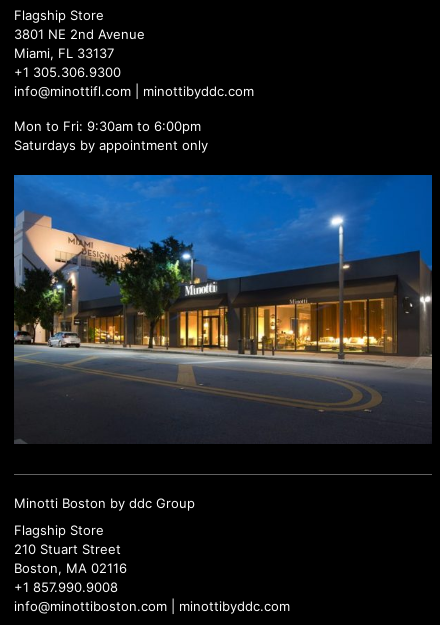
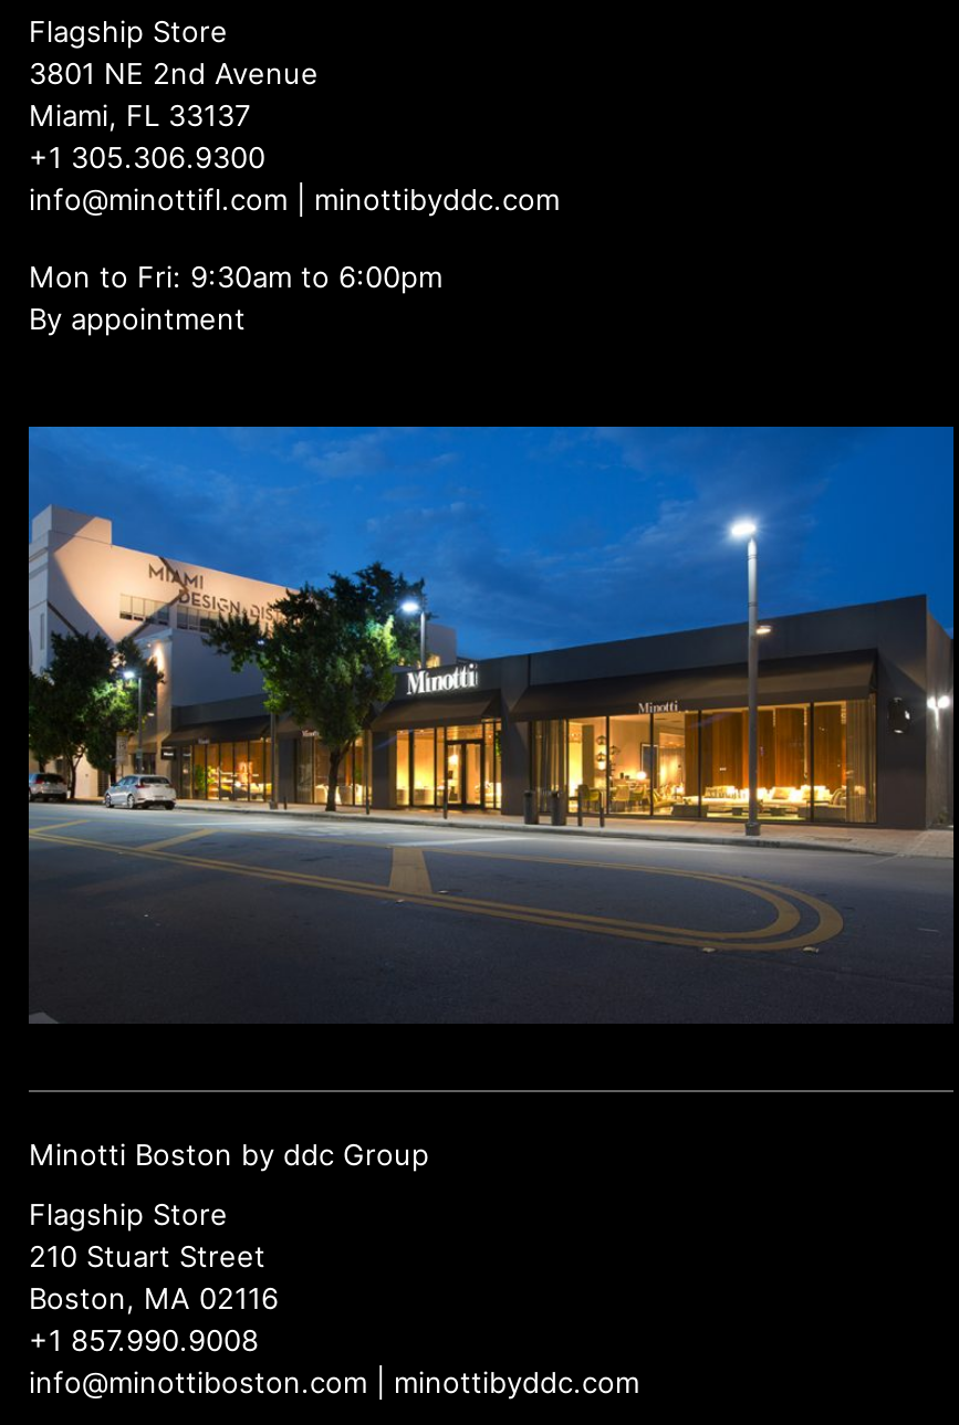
- Saturdays by appointment only
+ By appointment
